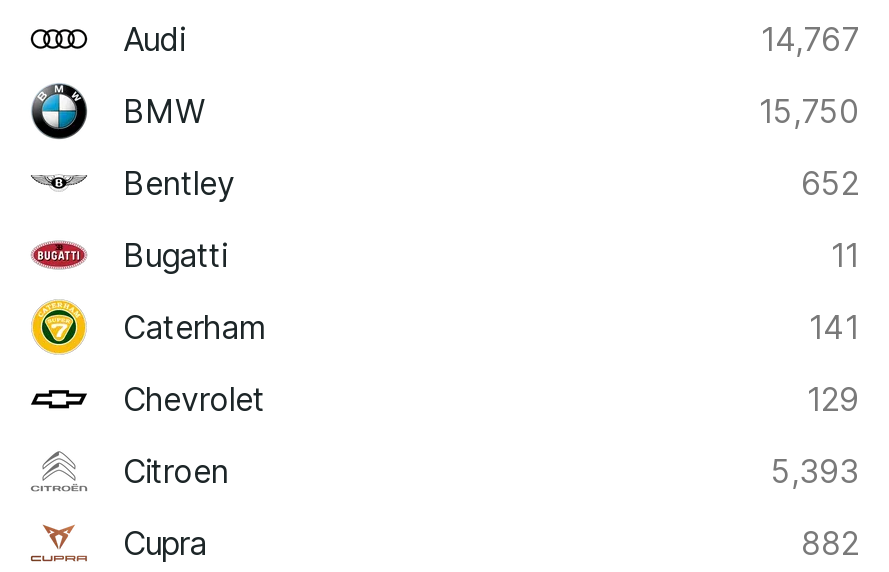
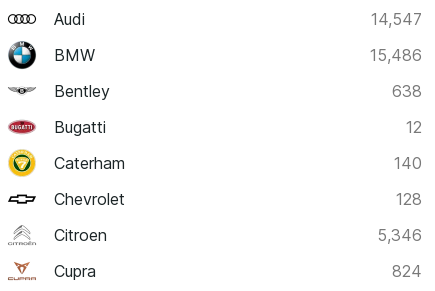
- 14,767
+ 14,547

- 15,750
+ 15,486

- 652
+ 638

- 11
+ 12

- 141
+ 140

- 129
+ 128

- 5,393
+ 5,346

- 882
+ 824
